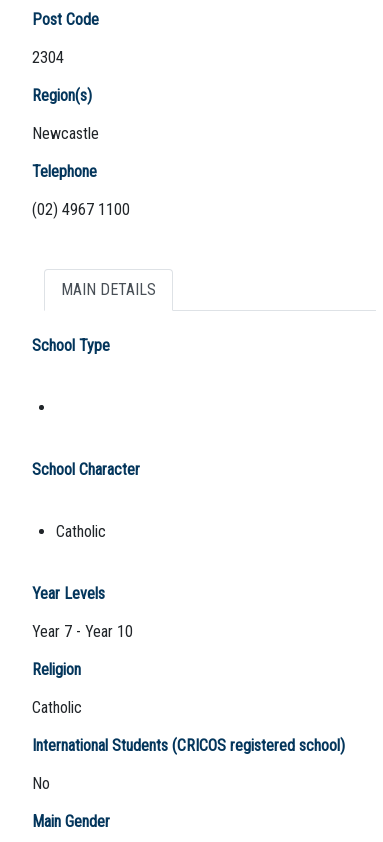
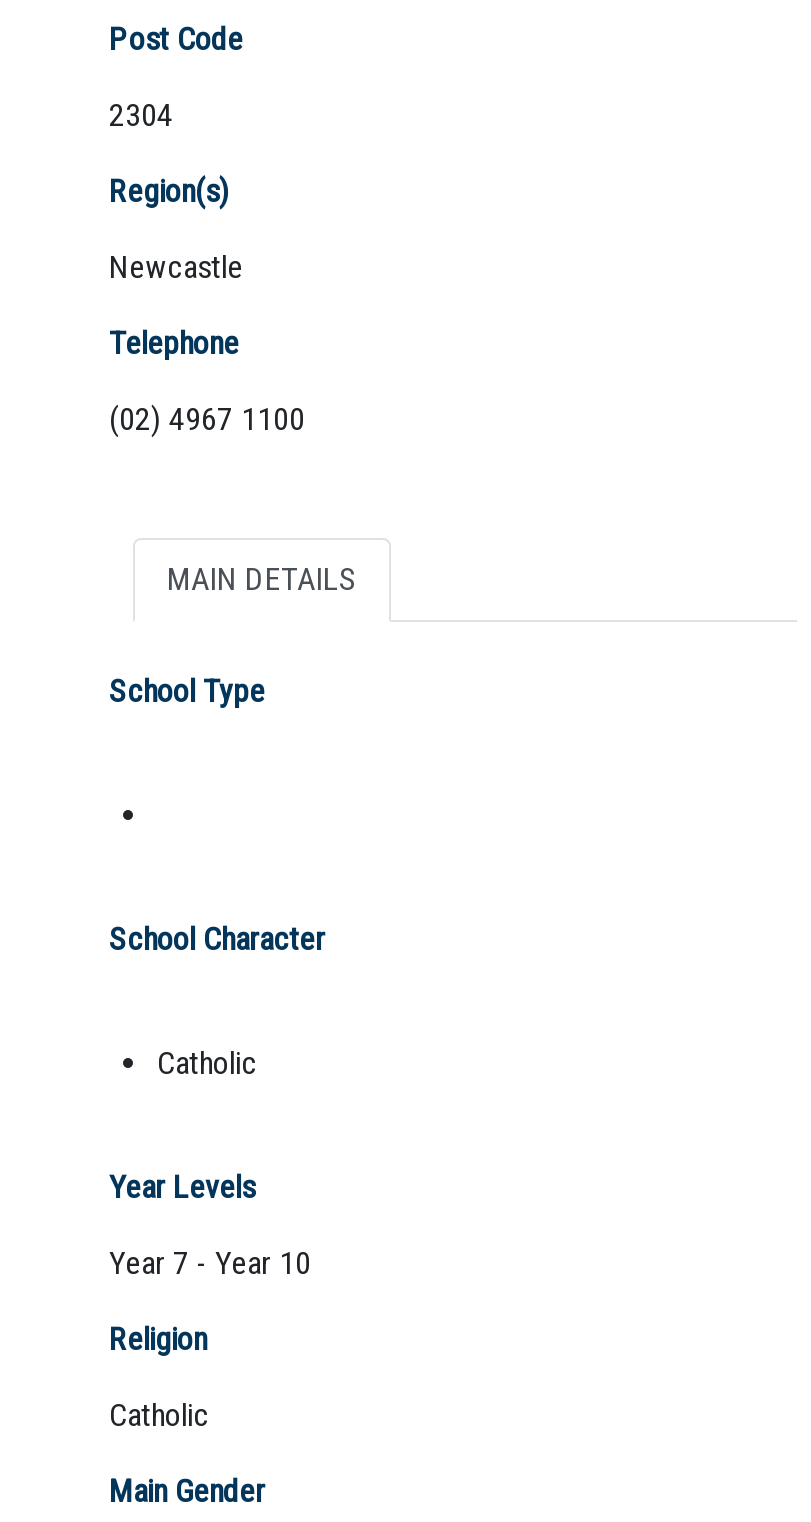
- International Students (CRICOS registered school)
- No
